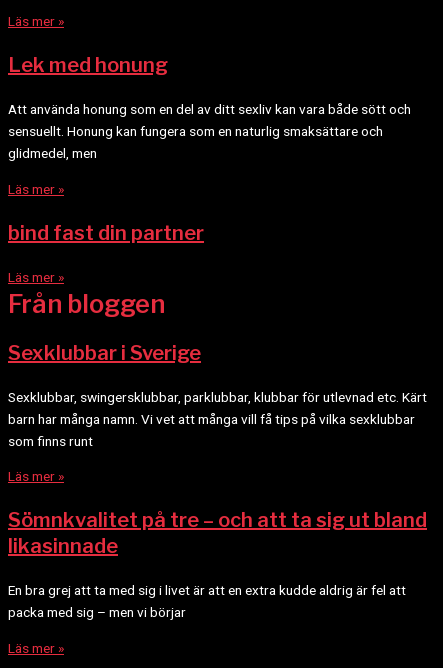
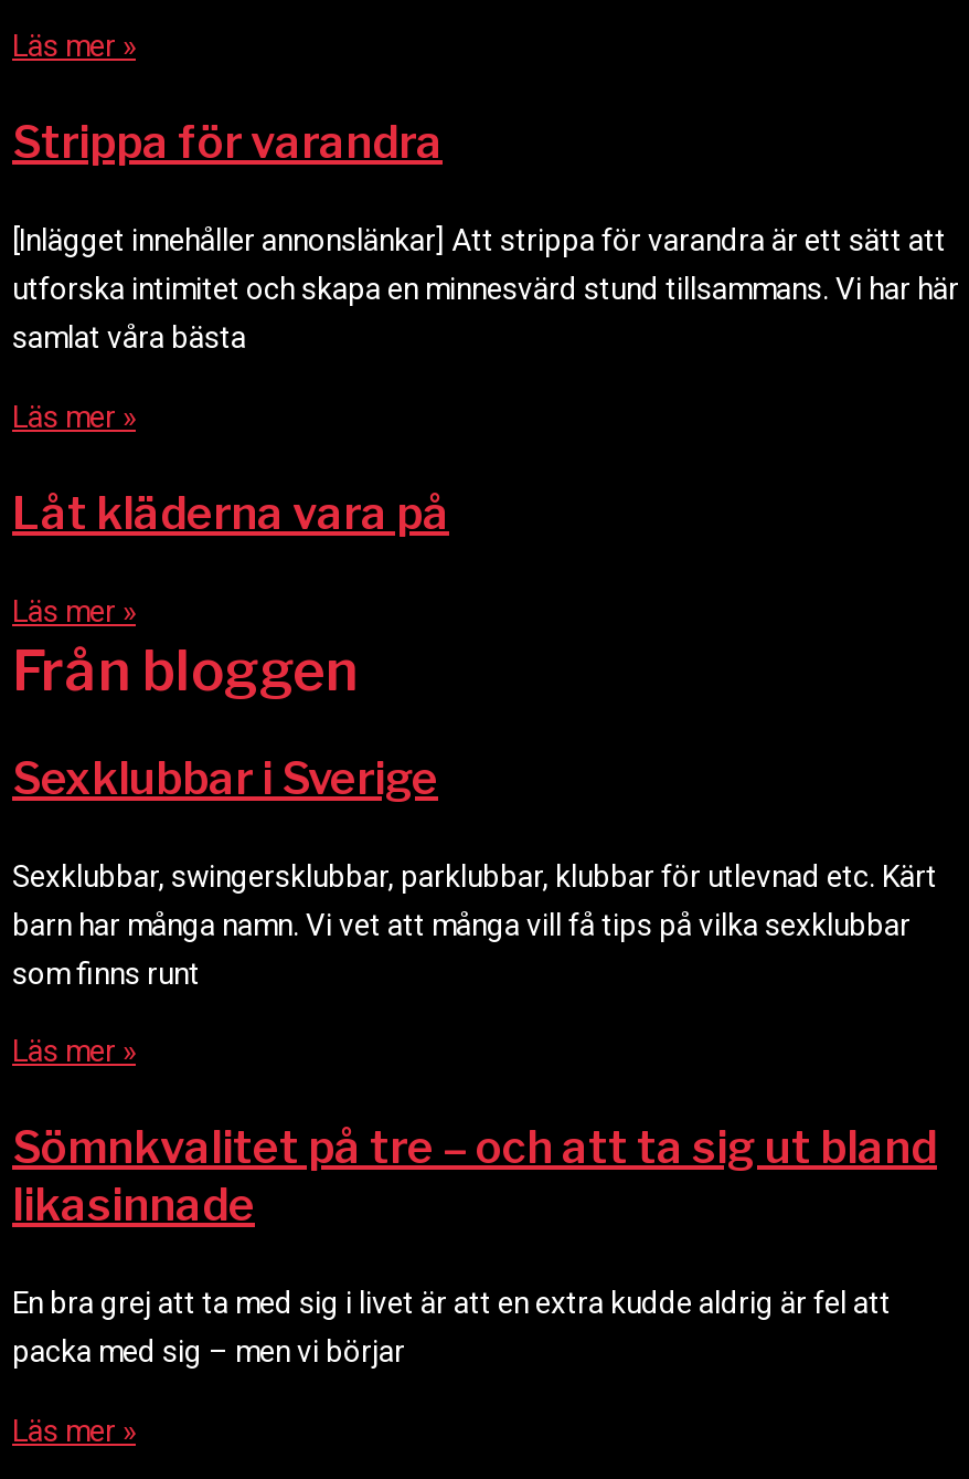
- Lek med honung
+ Strippa för varandra

- Att använda honung som en del av ditt sexliv kan vara både sött och
- sensuellt. Honung kan fungera som en naturlig smaksättare och
- glidmedel, men
+ [Inlägget innehåller annonslänkar] Att strippa för varandra är ett sätt att
+ utforska intimitet och skapa en minnesvärd stund tillsammans. Vi har här
+ samlat våra bästa

- bind fast din partner
+ Låt kläderna vara på
